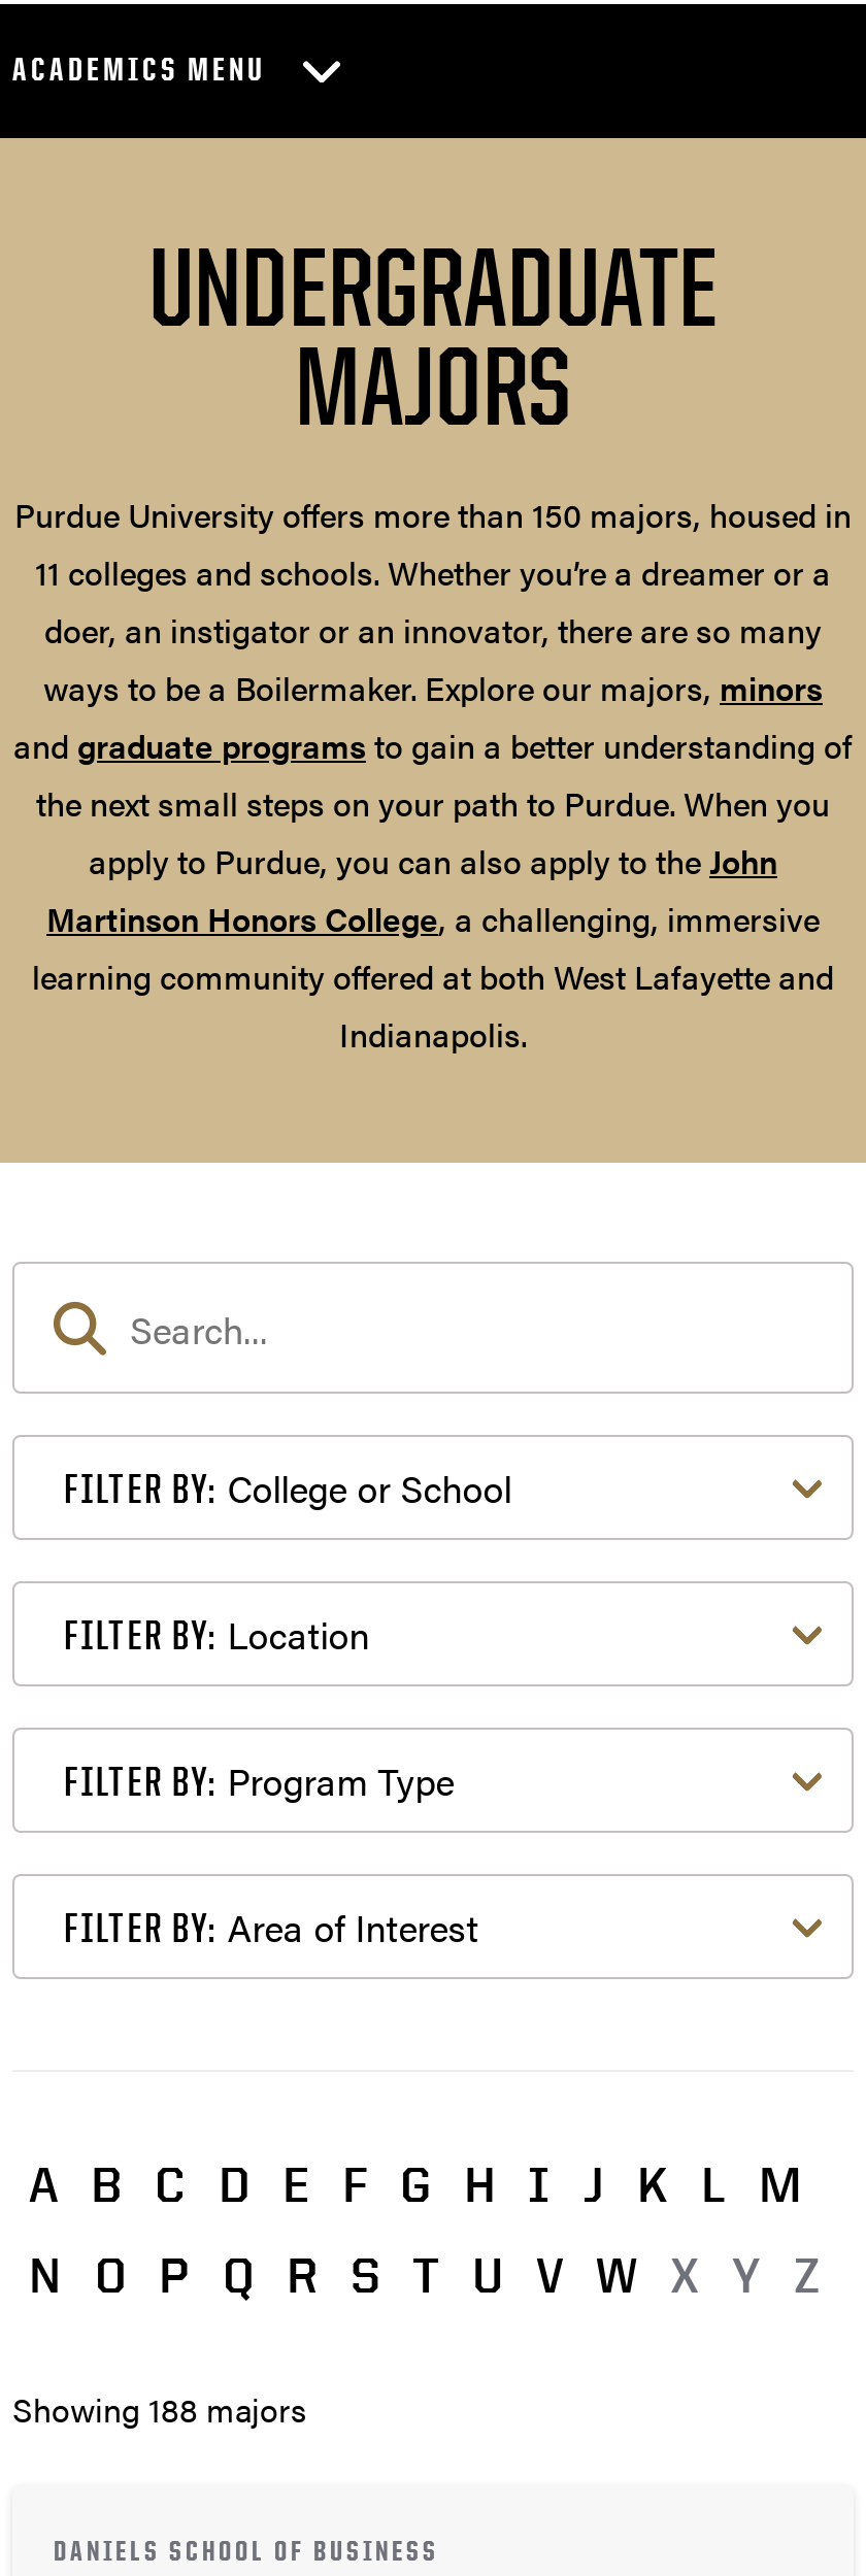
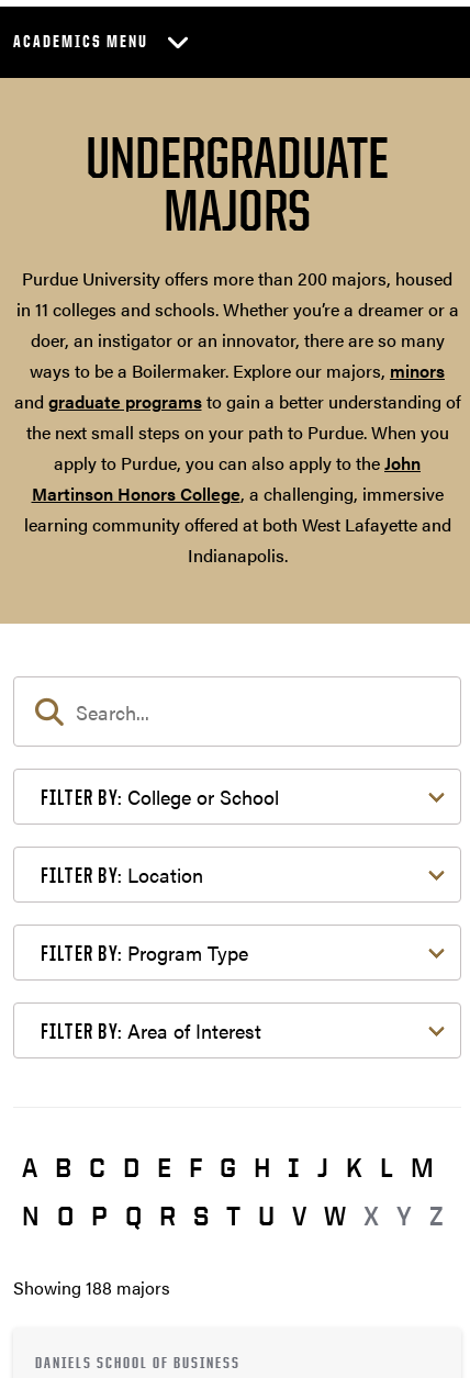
- Purdue University offers more than 150 majors, housed in
- 11 colleges and schools. Whether you’re a dreamer or a
+ Purdue University offers more than 200 majors, housed
+ in 11 colleges and schools. Whether you’re a dreamer or a
